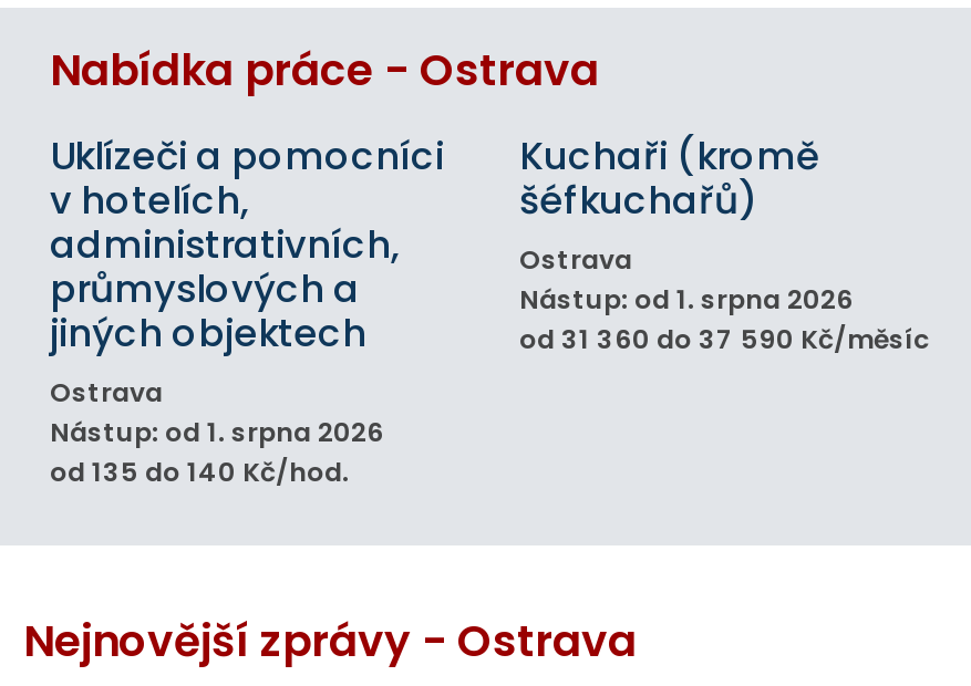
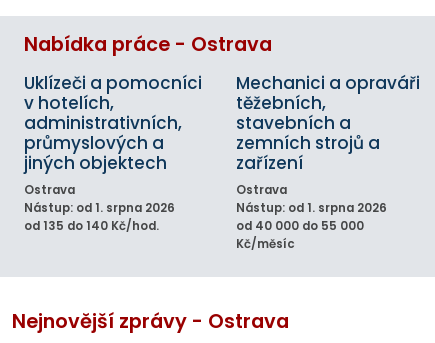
- Kuchaři (kromě
- šéfkuchařů)
+ Mechanici a opraváři
+ těžebních,
+ stavebních a
+ zemních strojů a
+ zařízení

moved down: Ostrava | Nástup: od 1. srpna 2026

- od 31 360 do 37 590 Kč/měsíc
+ od 40 000 do 55 000
+ Kč/měsíc
